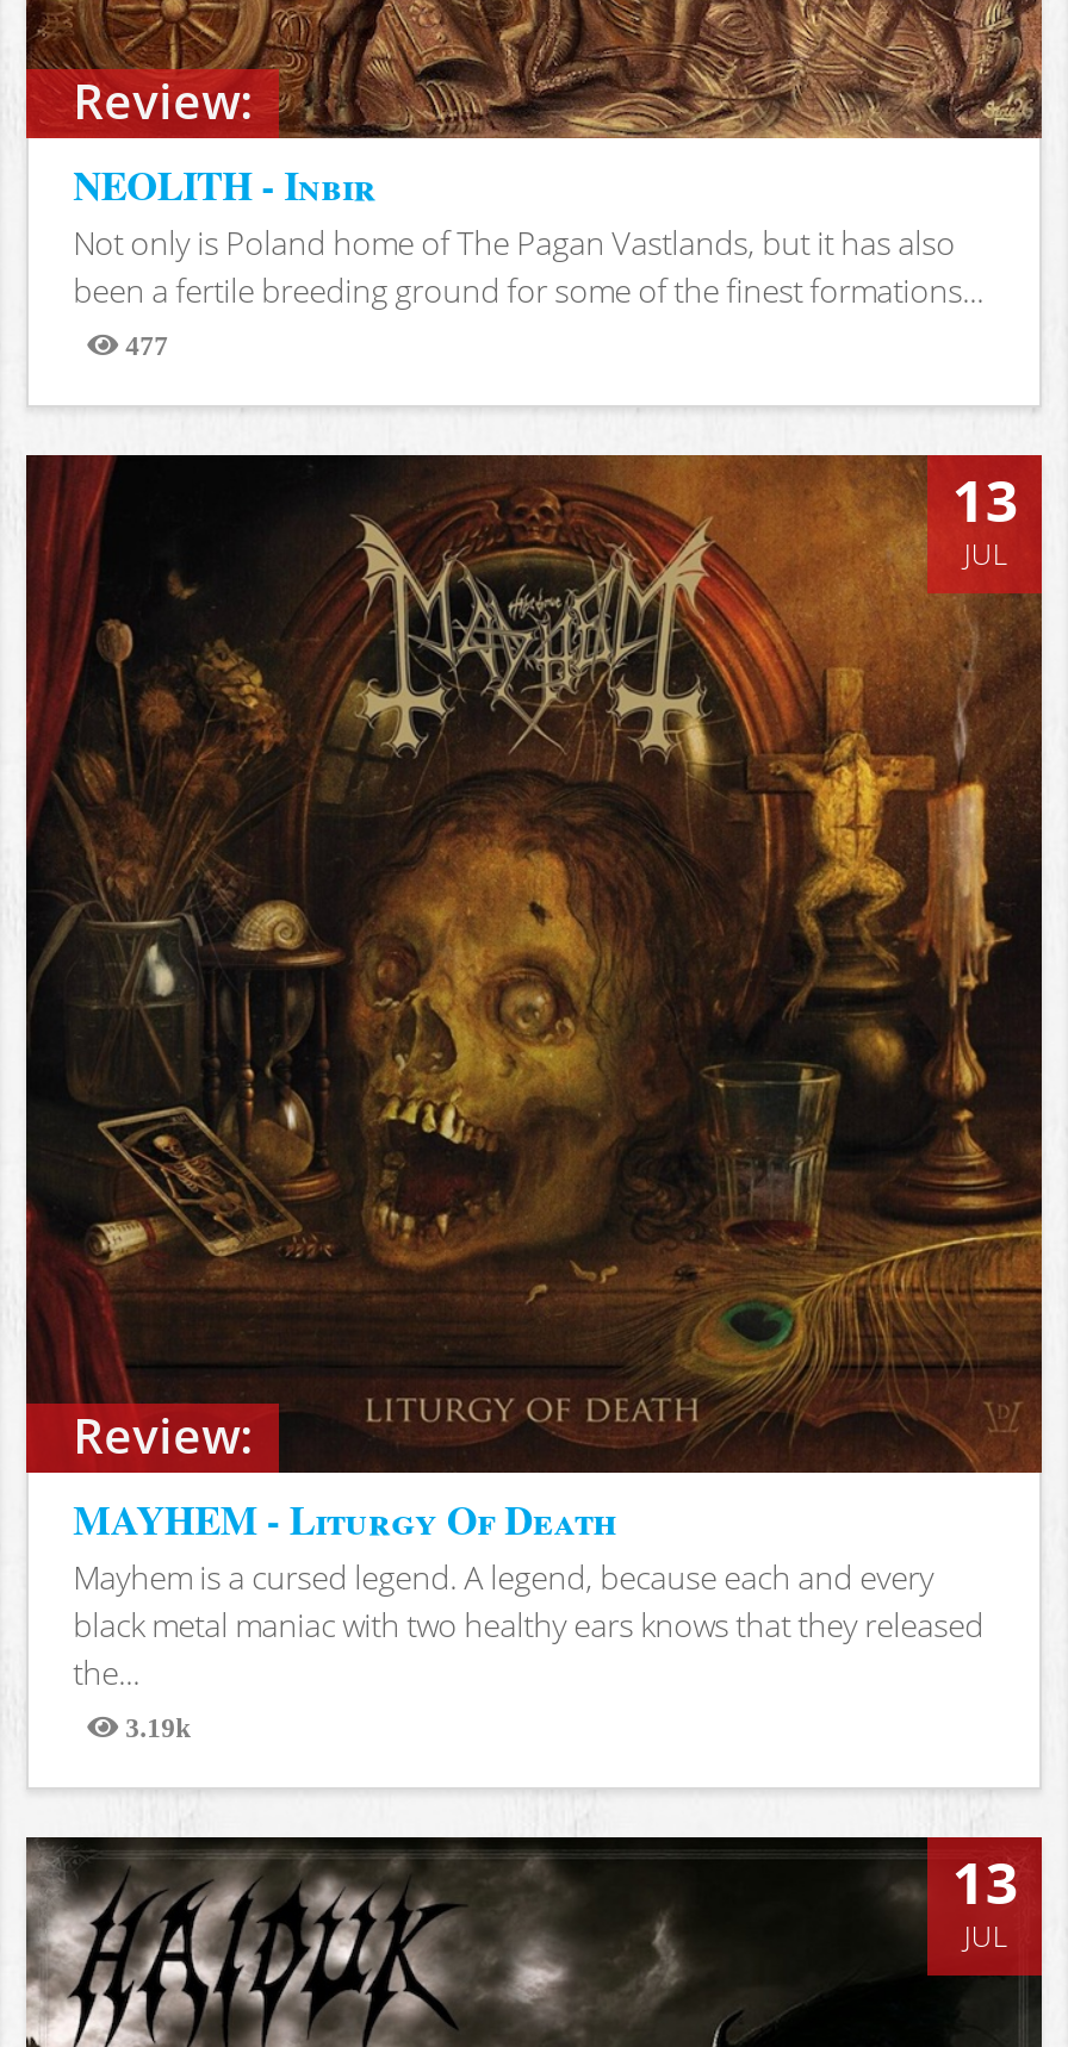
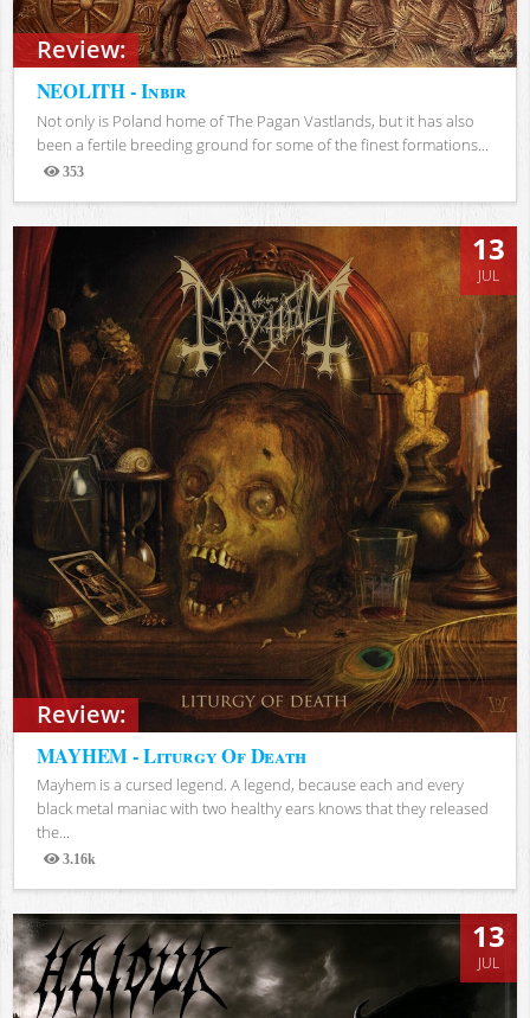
- 477
+ 353

- 3.19k
+ 3.16k
